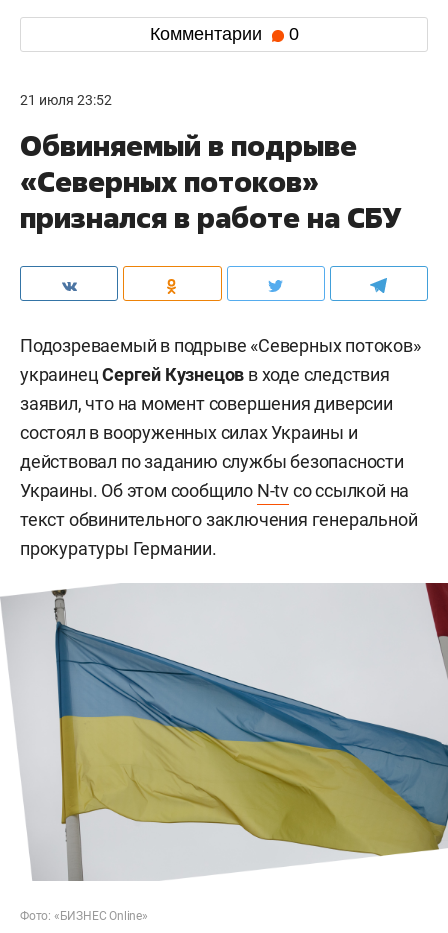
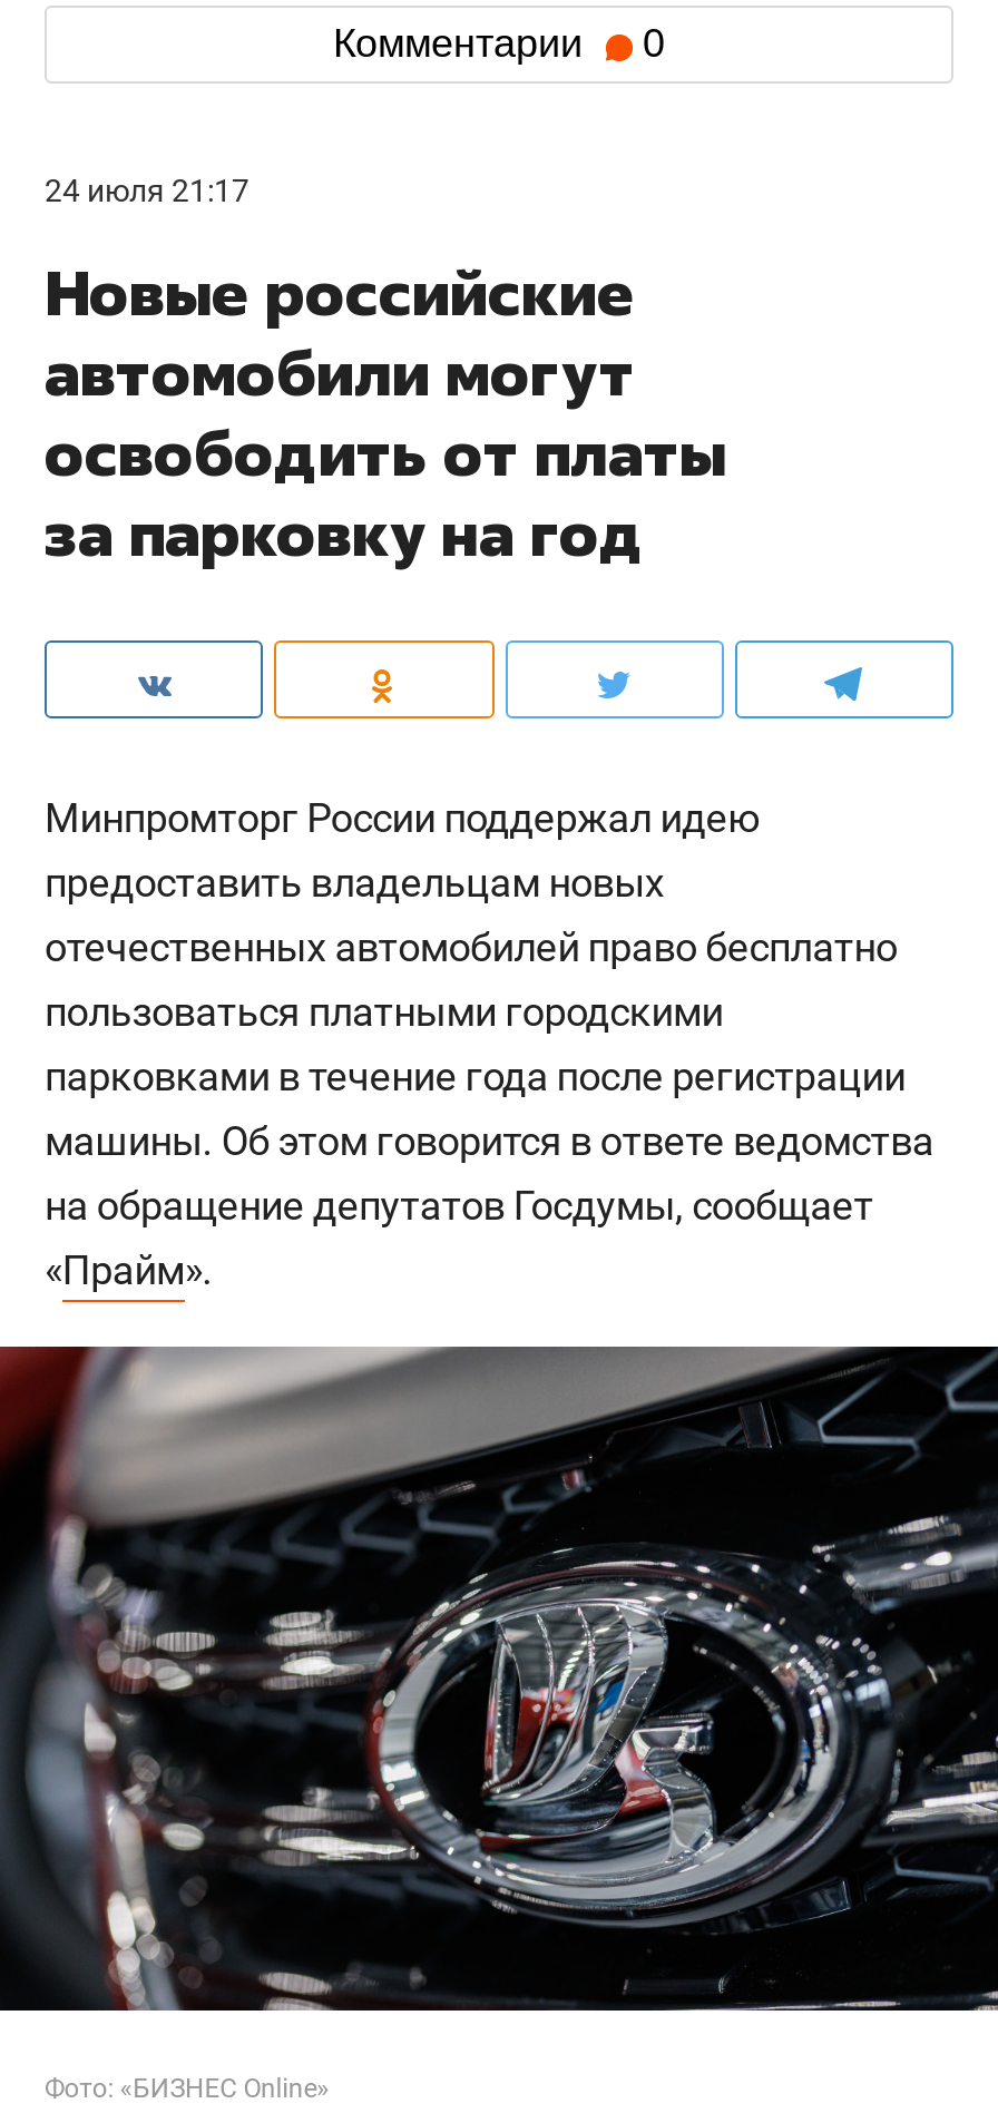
- 21 июля 23:52
+ 24 июля 21:17

- Обвиняемый в подрыве
- «Северных потоков»
- признался в работе на СБУ
+ Новые российские
+ автомобили могут
+ освободить от платы
+ за парковку на год

- Подозреваемый в подрыве «Северных потоков»
- украинец Сергей Кузнецов в ходе следствия
- заявил, что на момент совершения диверсии
- состоял в вооруженных силах Украины и
- действовал по заданию службы безопасности
- Украины. Об этом сообщило N-tv со ссылкой на
- текст обвинительного заключения генеральной
- прокуратуры Германии.
+ Минпромторг России поддержал идею
+ предоставить владельцам новых
+ отечественных автомобилей право бесплатно
+ пользоваться платными городскими
+ парковками в течение года после регистрации
+ машины. Об этом говорится в ответе ведомства
+ на обращение депутатов Госдумы, сообщает
+ «Прайм».

- [image]
+ [image]
